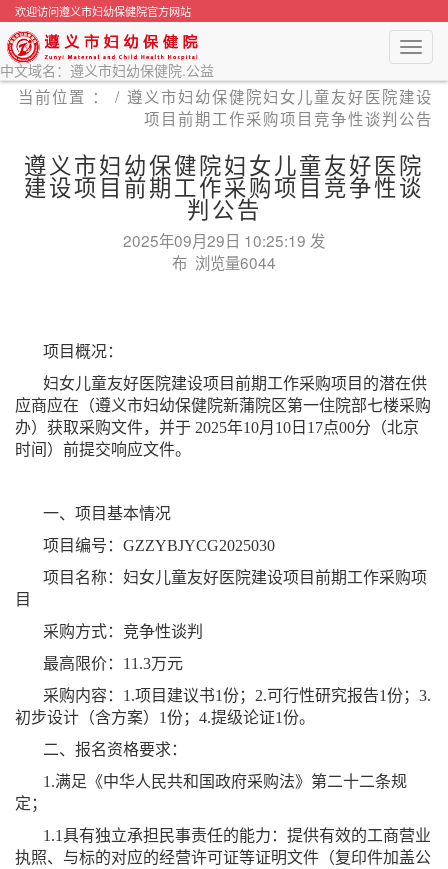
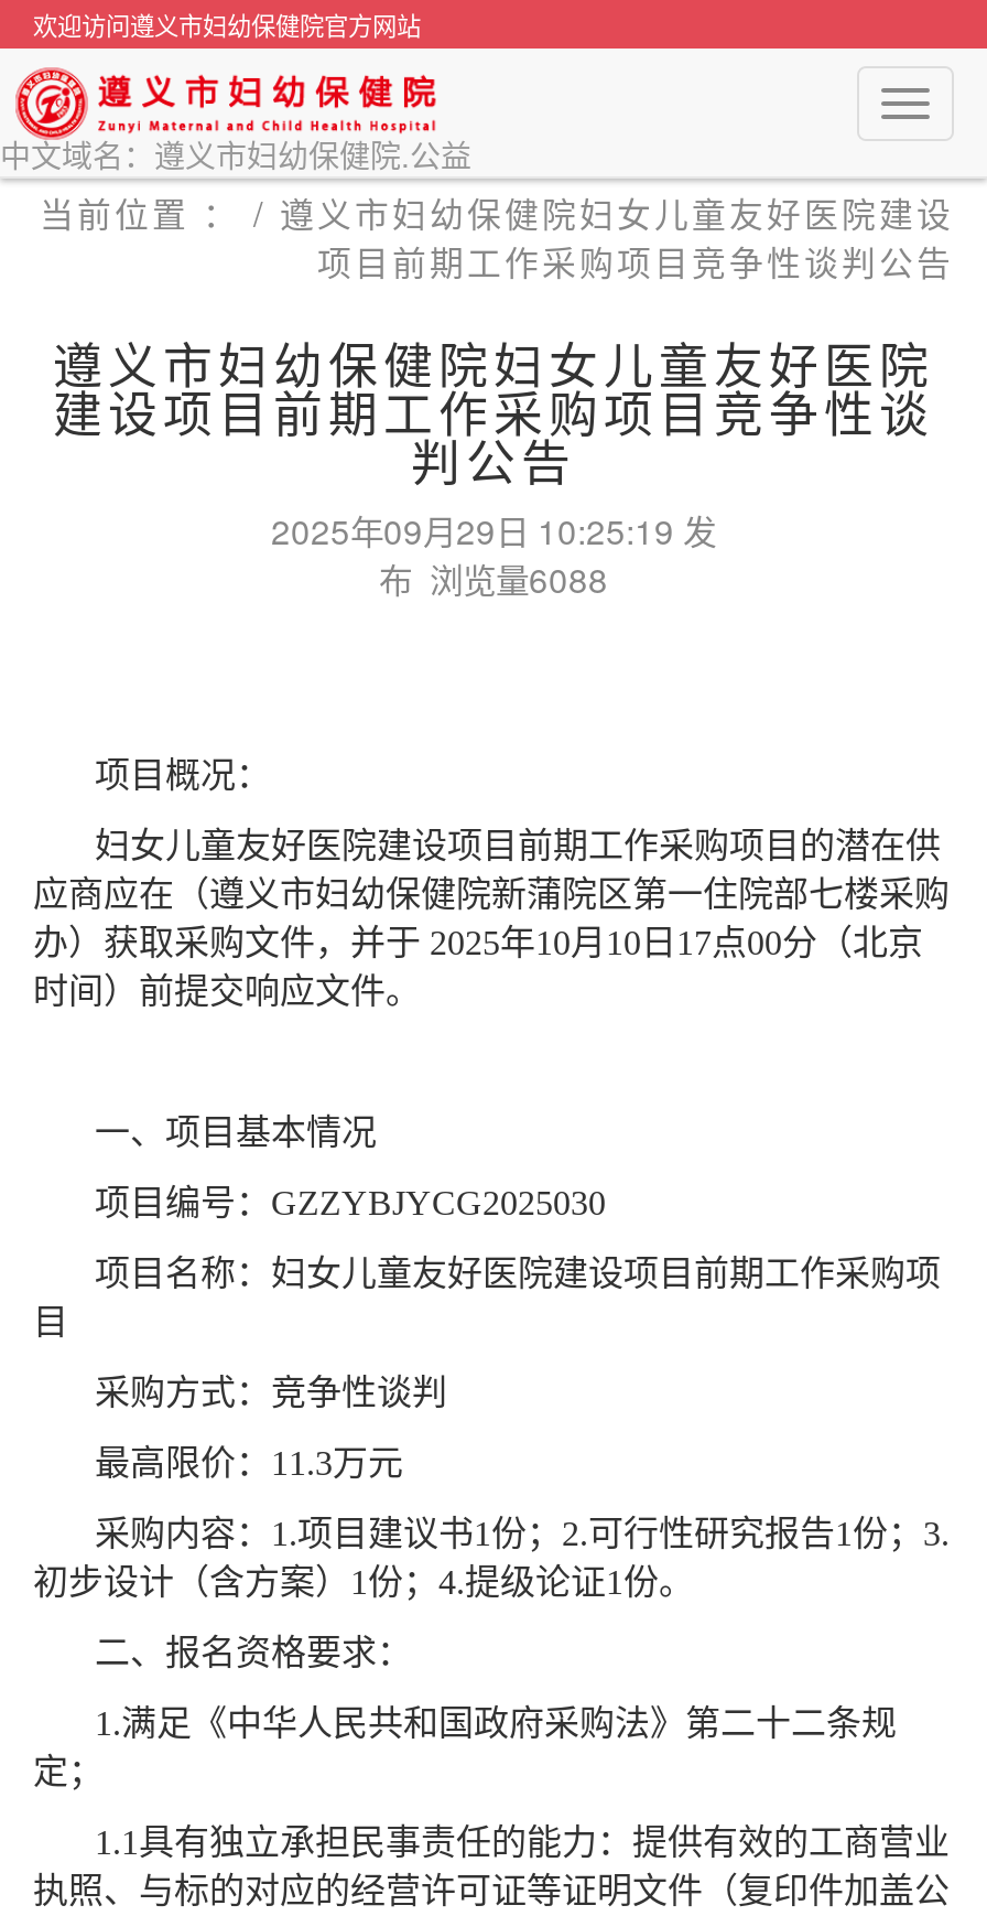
- 布 浏览量6044
+ 布 浏览量6088
